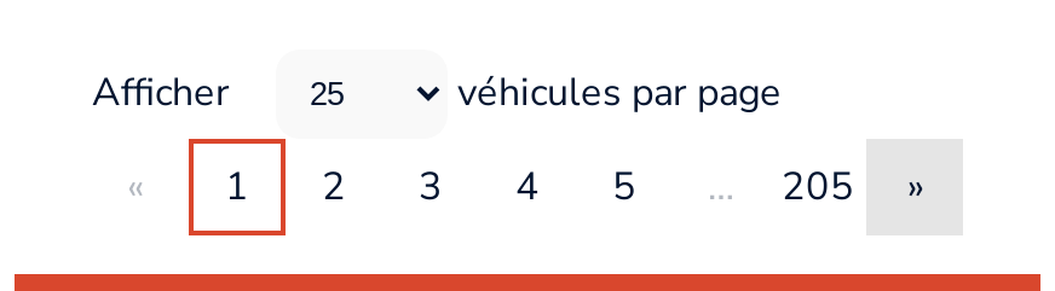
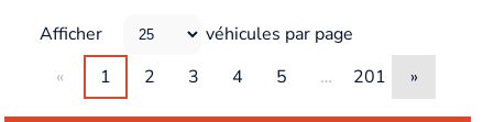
- 205
+ 201
